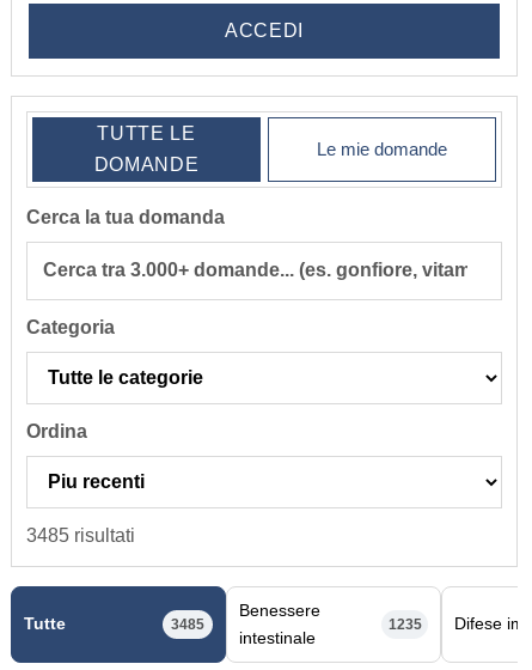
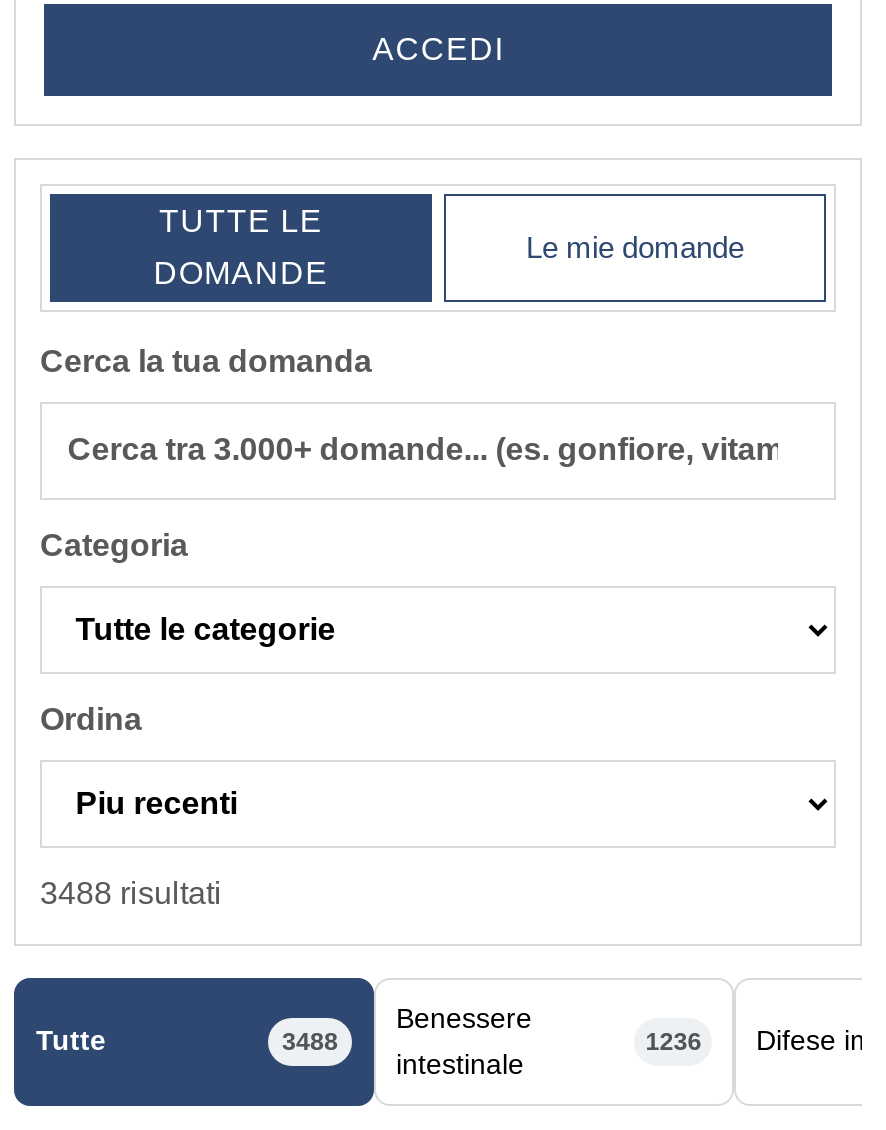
- 3485 risultati
+ 3488 risultati

- 3485
+ 3488

- 1235
+ 1236
